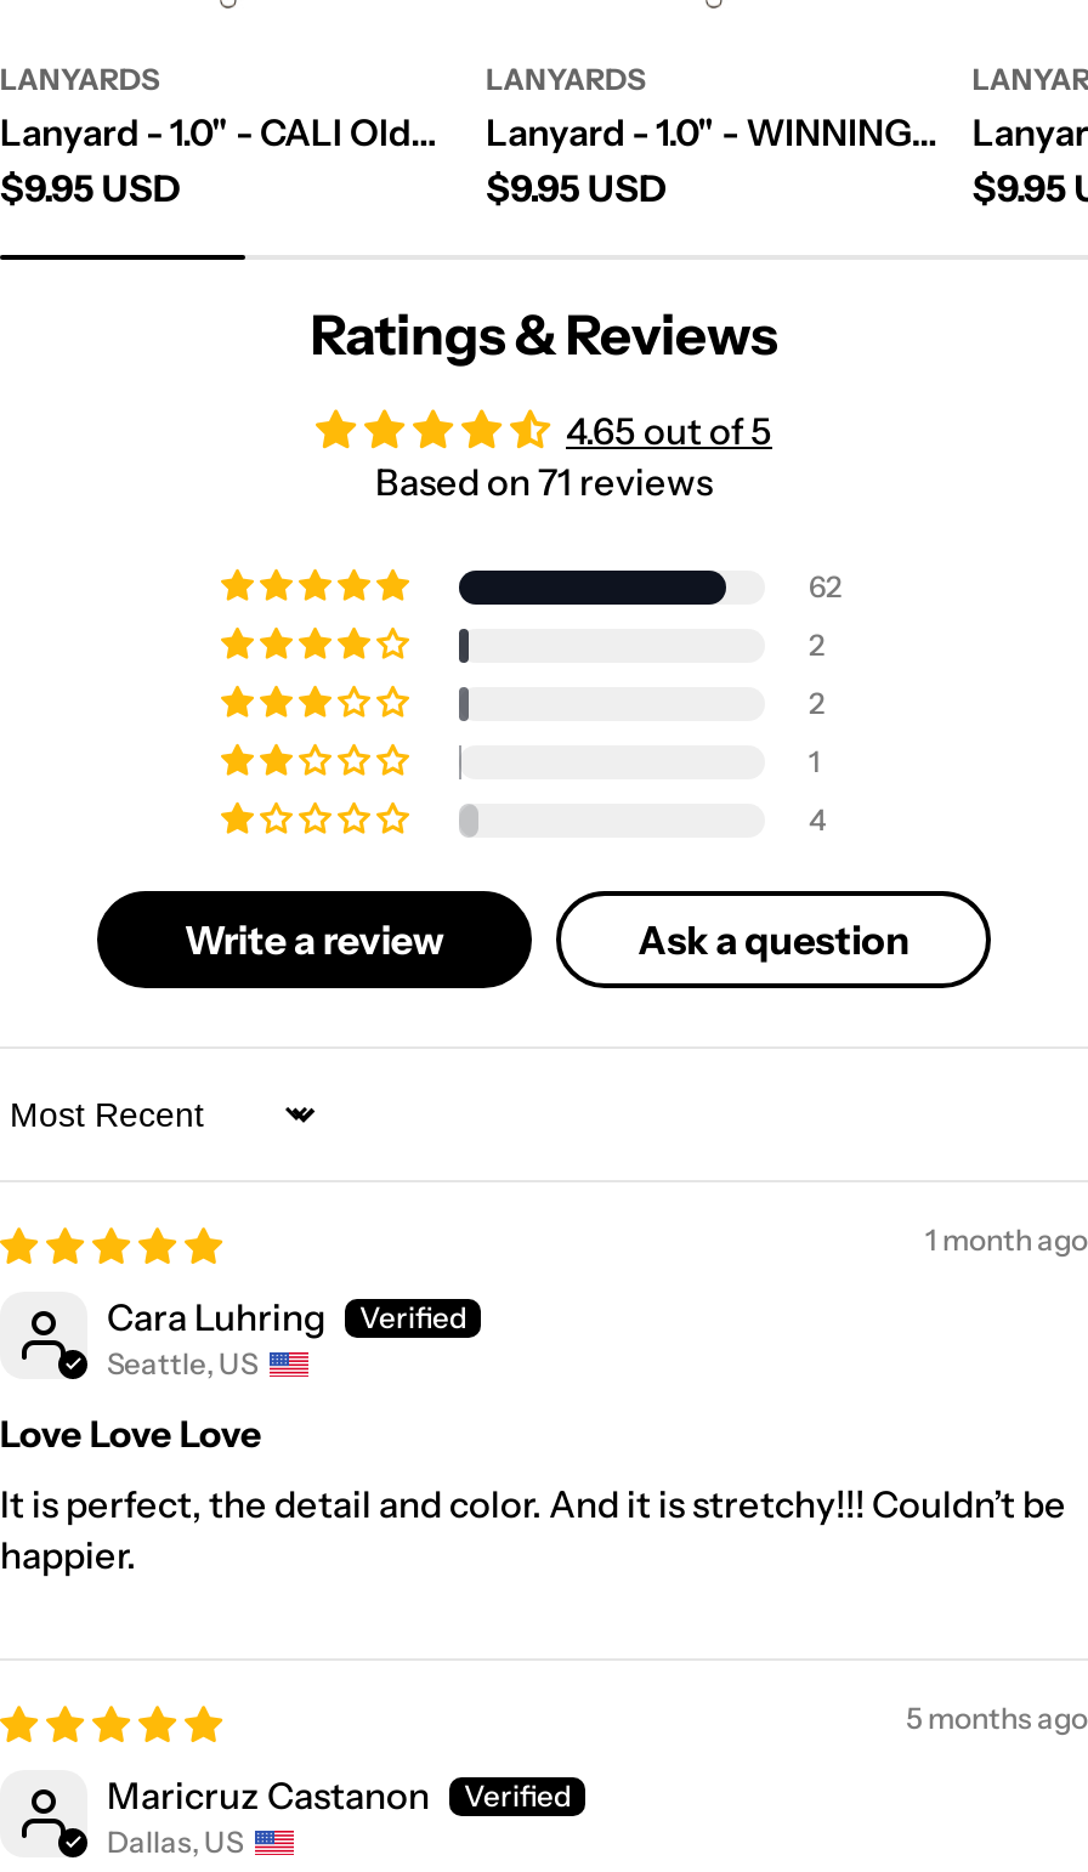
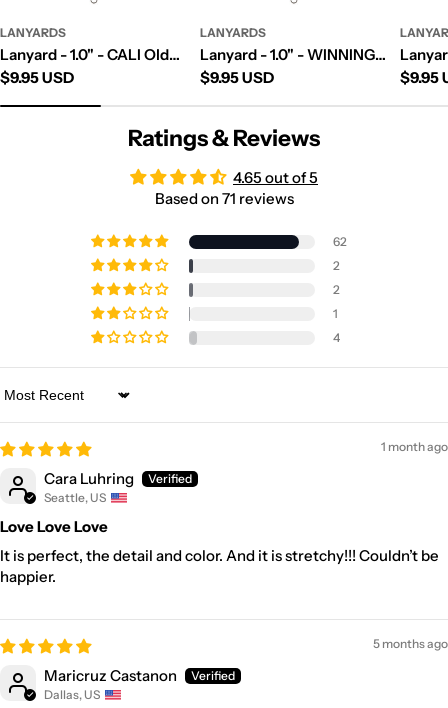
- Write a review
- Ask a question
